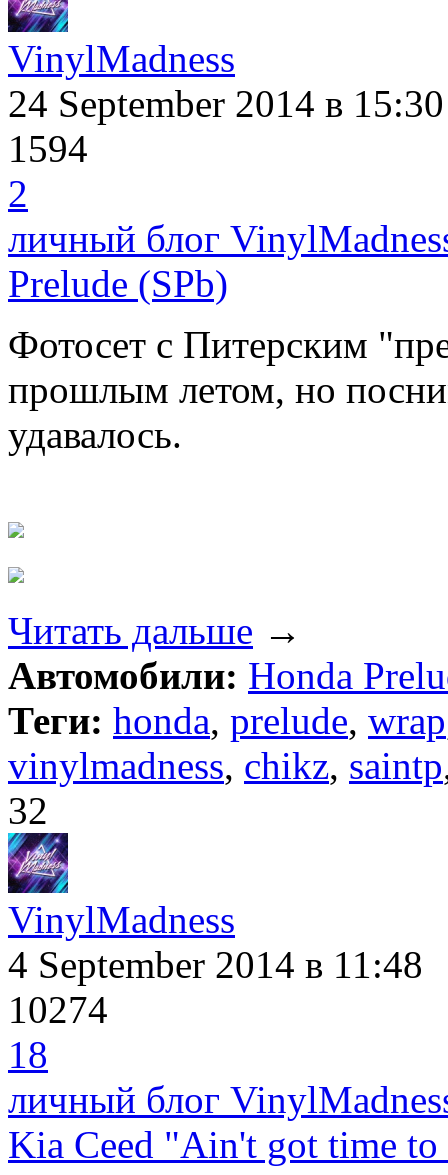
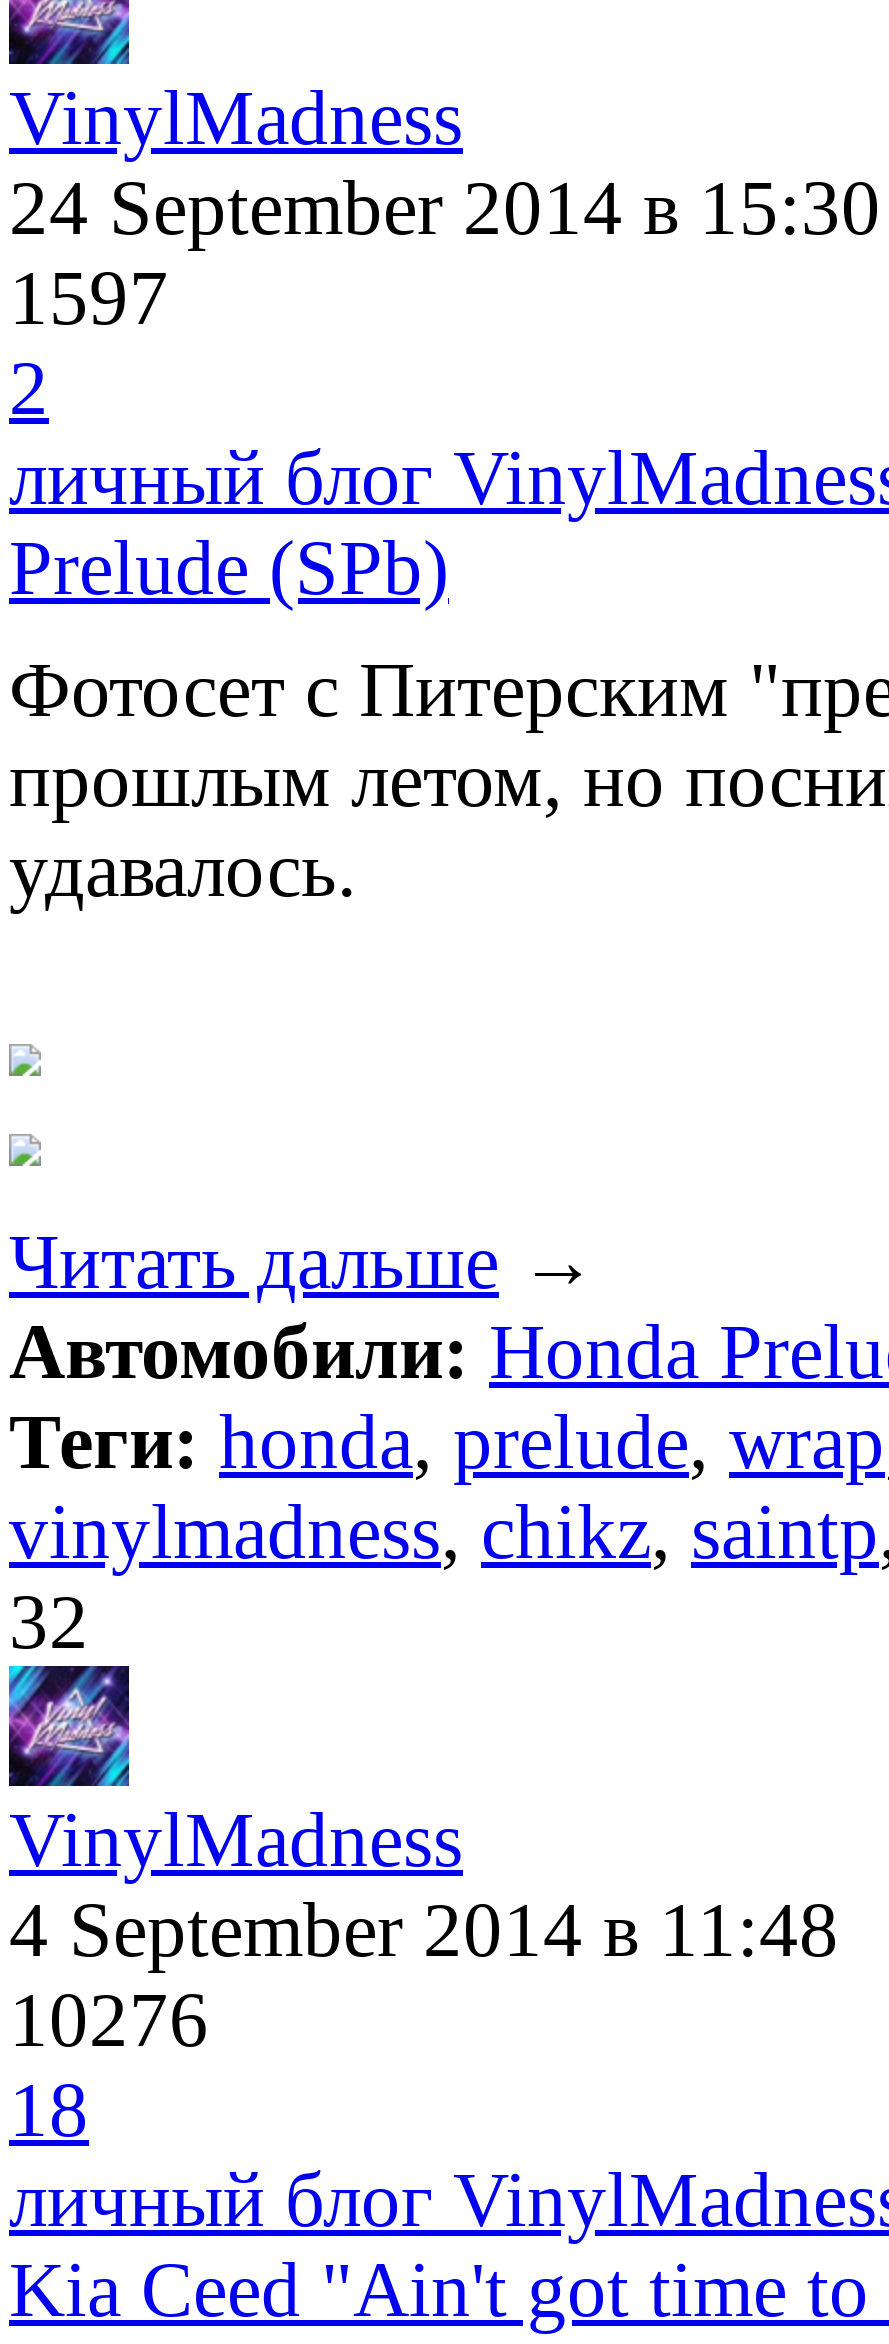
- 1594
+ 1597

- 10274
+ 10276
